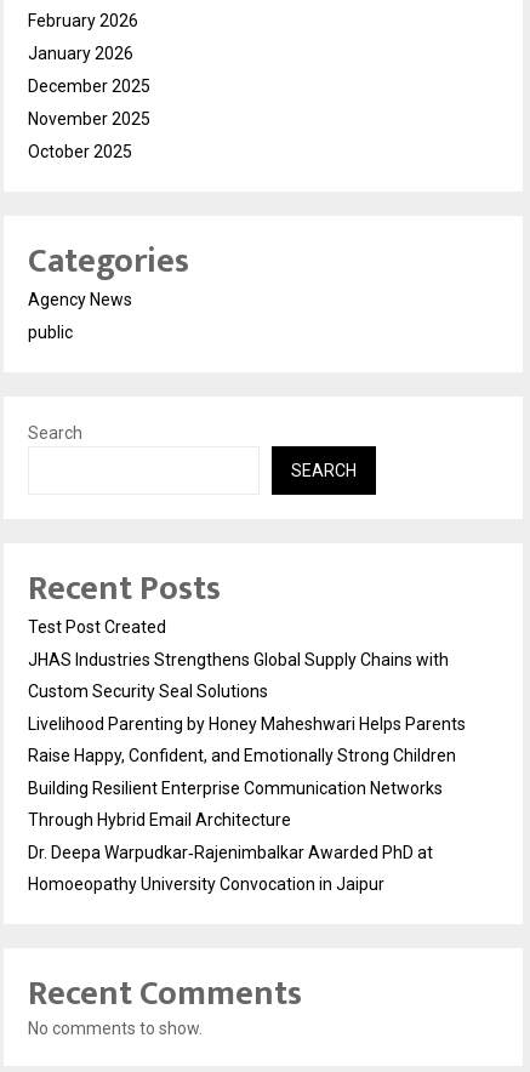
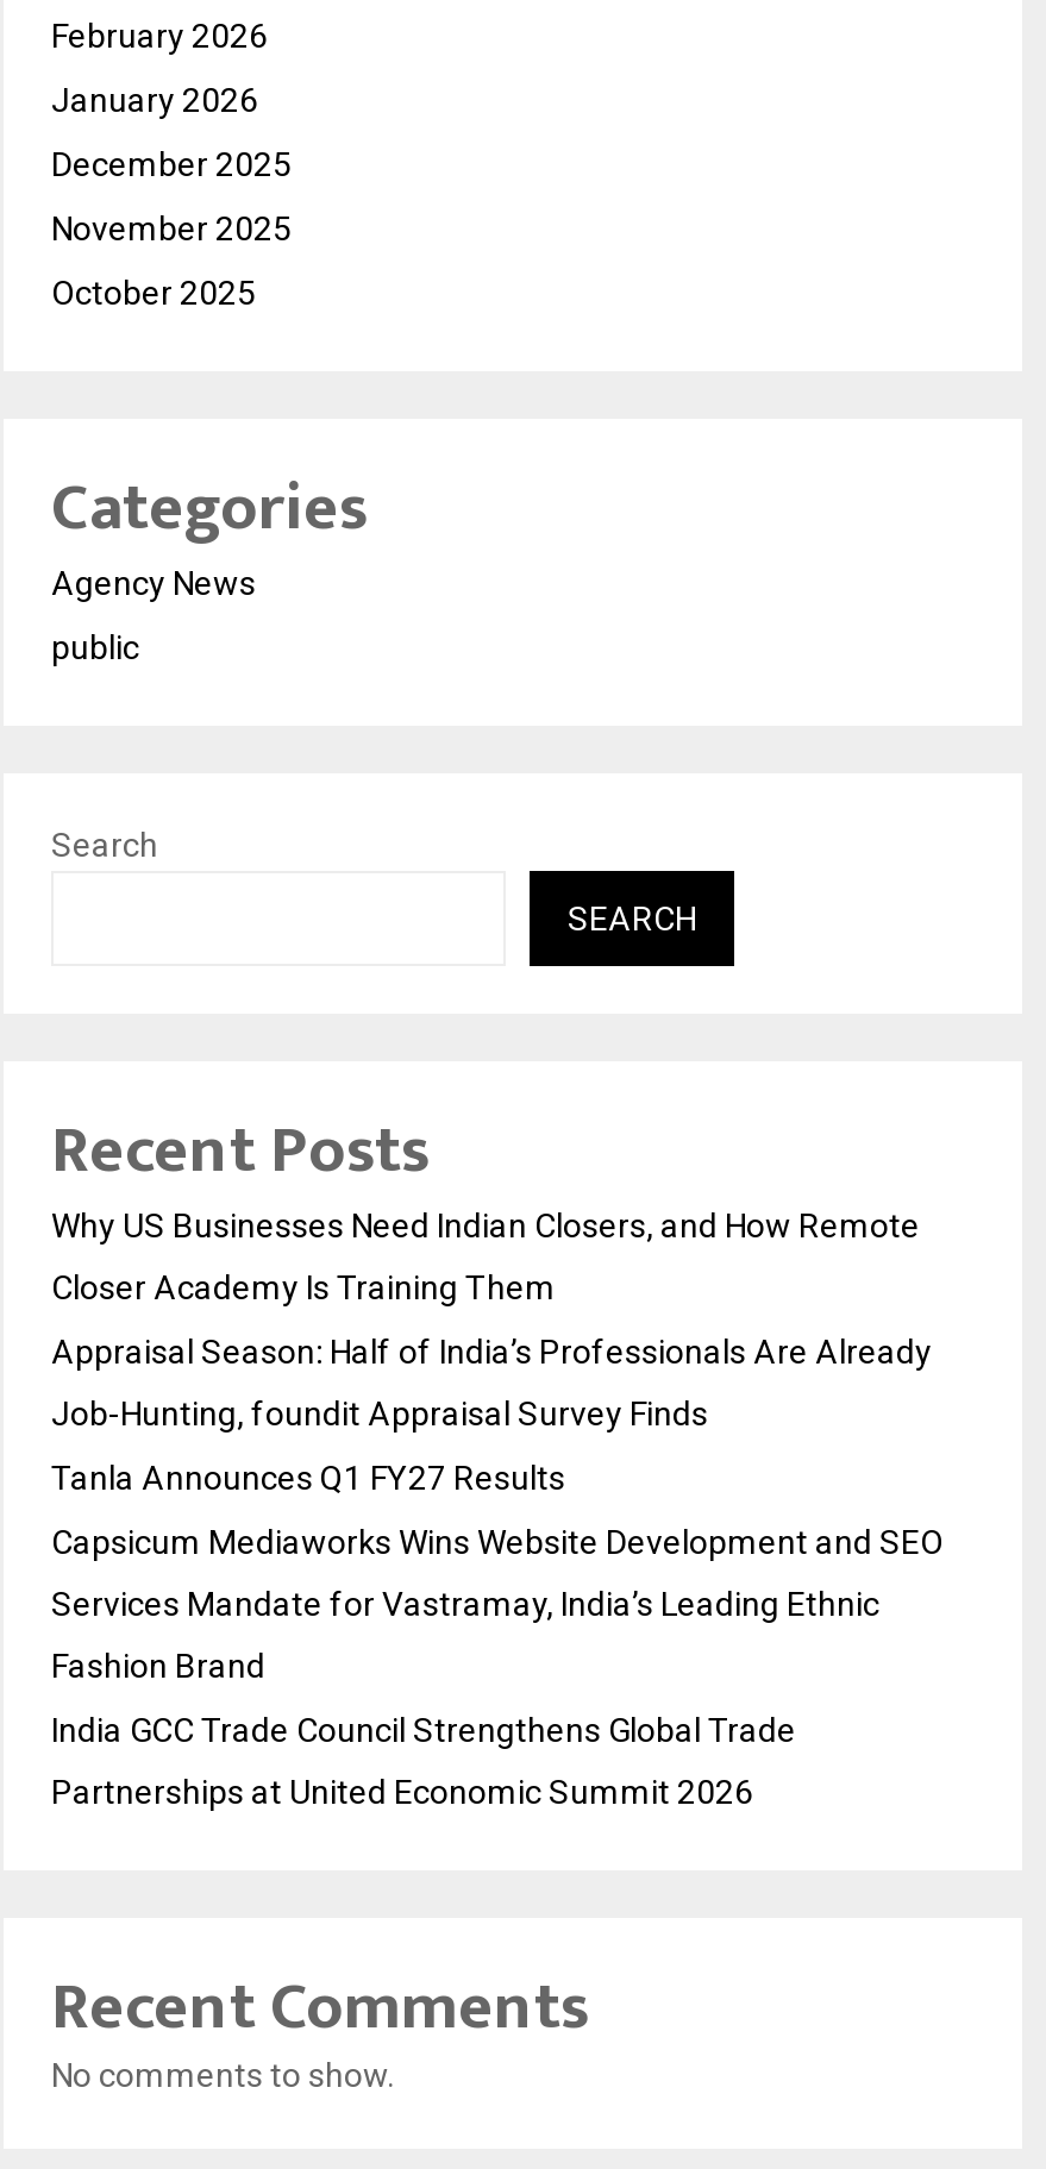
- Test Post Created
- JHAS Industries Strengthens Global Supply Chains with
- Custom Security Seal Solutions
- Livelihood Parenting by Honey Maheshwari Helps Parents
- Raise Happy, Confident, and Emotionally Strong Children
- Building Resilient Enterprise Communication Networks
- Through Hybrid Email Architecture
- Dr. Deepa Warpudkar‑Rajenimbalkar Awarded PhD at
- Homoeopathy University Convocation in Jaipur
+ Why US Businesses Need Indian Closers, and How Remote
+ Closer Academy Is Training Them
+ Appraisal Season: Half of India’s Professionals Are Already
+ Job-Hunting, foundit Appraisal Survey Finds
+ Tanla Announces Q1 FY27 Results
+ Capsicum Mediaworks Wins Website Development and SEO
+ Services Mandate for Vastramay, India’s Leading Ethnic
+ Fashion Brand
+ India GCC Trade Council Strengthens Global Trade
+ Partnerships at United Economic Summit 2026
